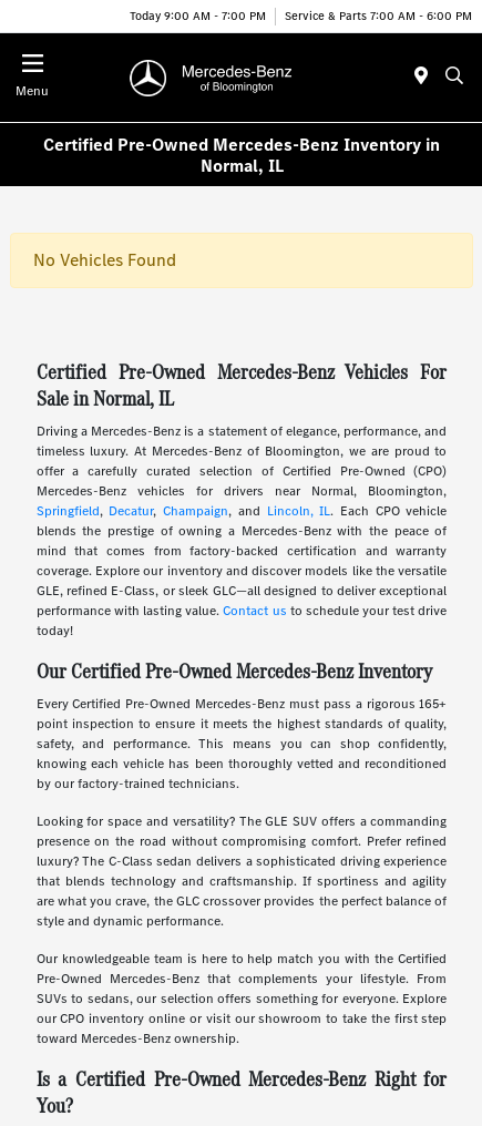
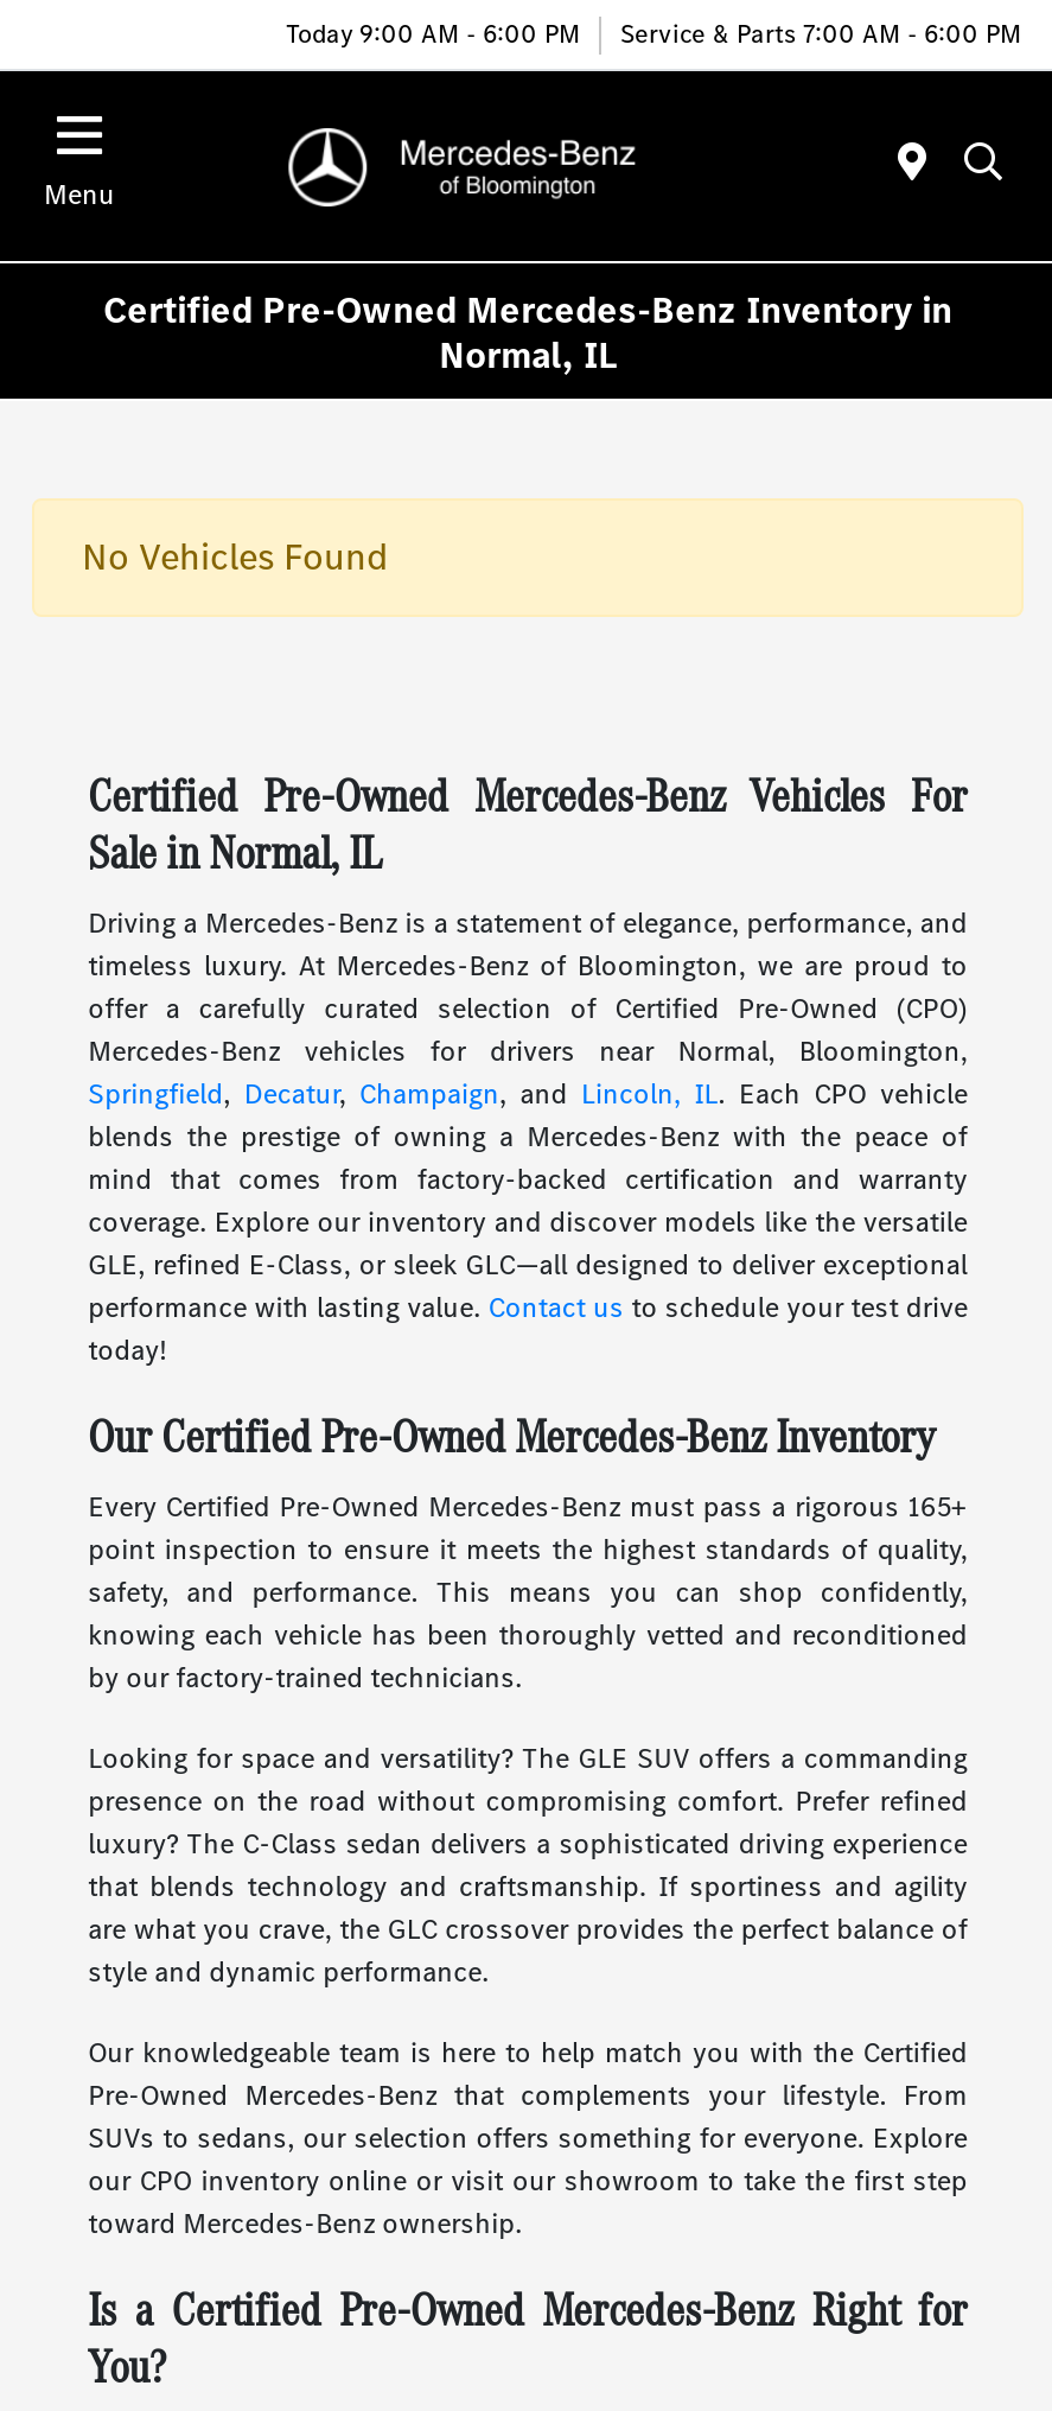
- Today 9:00 AM - 7:00 PM Service & Parts 7:00 AM - 6:00 PM
+ Today 9:00 AM - 6:00 PM Service & Parts 7:00 AM - 6:00 PM
